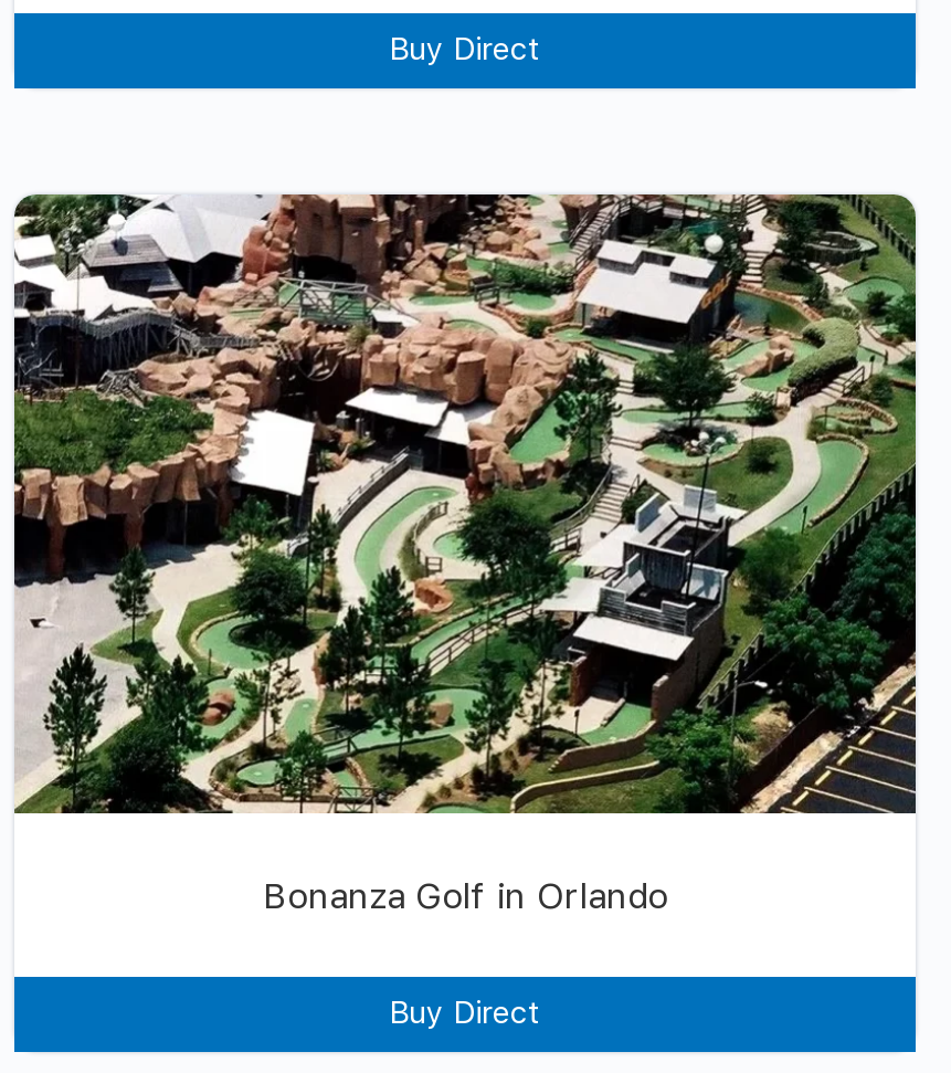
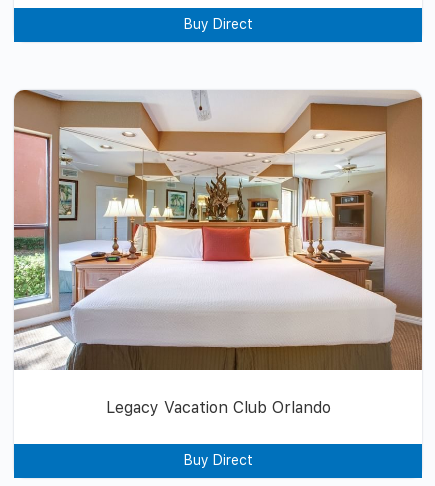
- [image]
- Bonanza Golf in Orlando
+ [image]
+ Legacy Vacation Club Orlando
